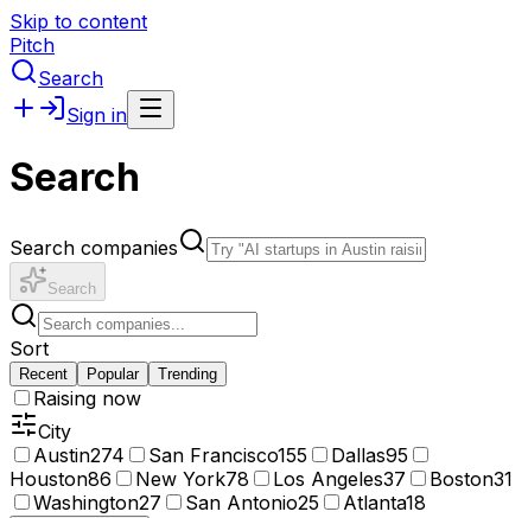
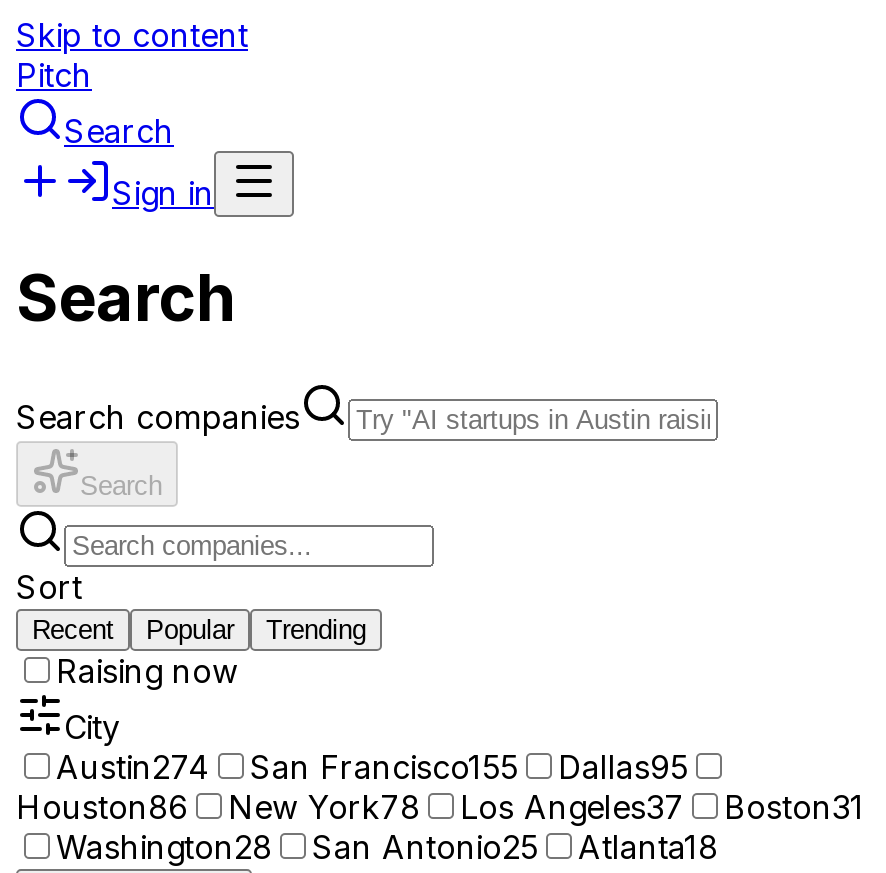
- Washington27 San Antonio25 Atlanta18
+ Washington28 San Antonio25 Atlanta18
